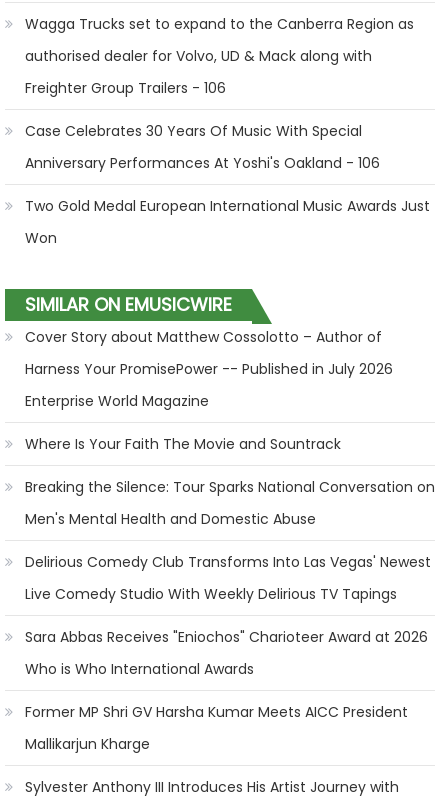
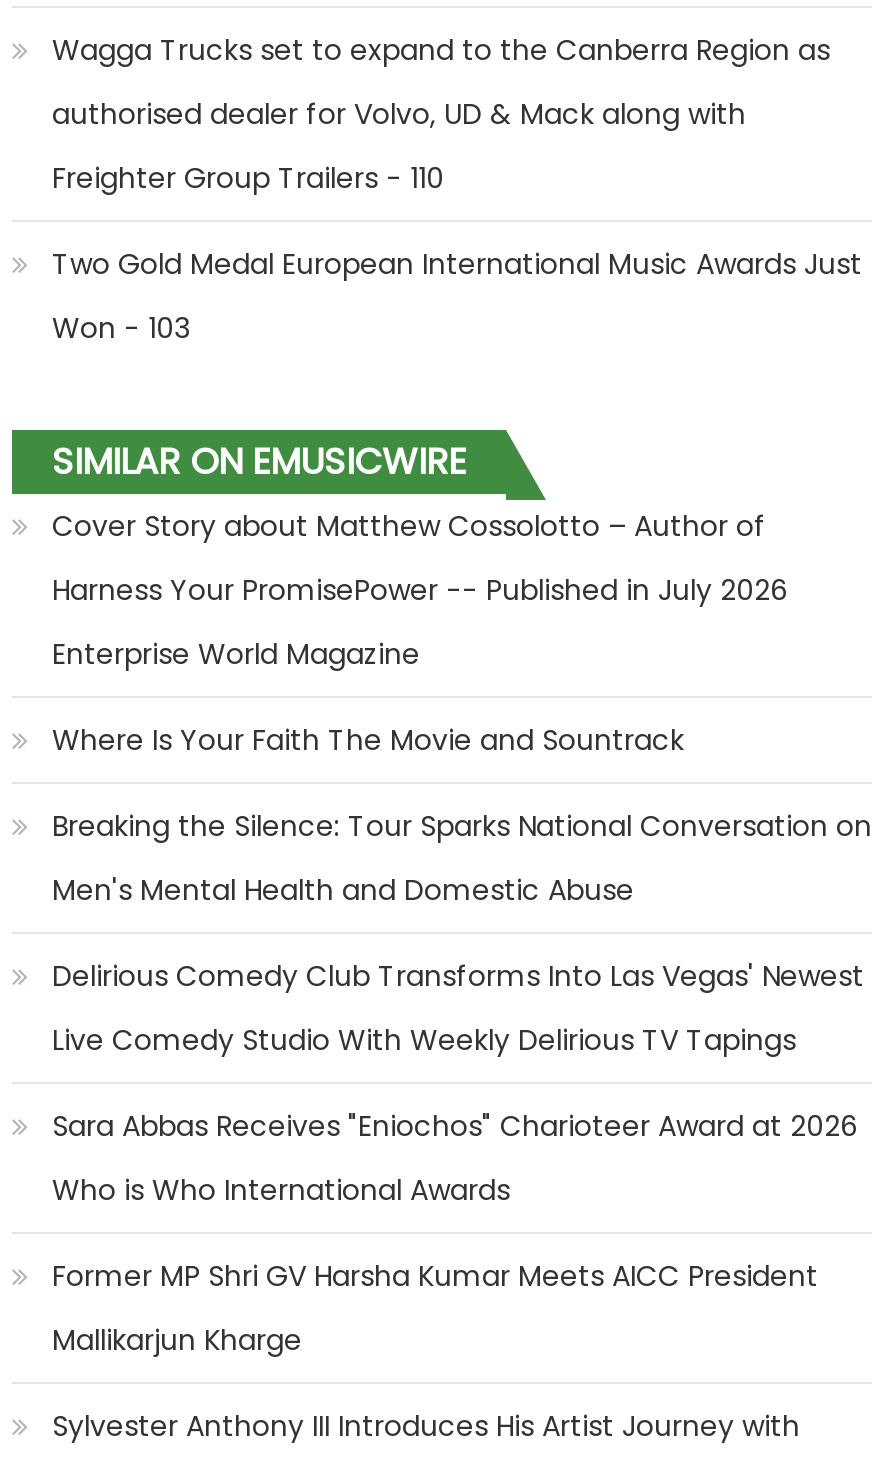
- Freighter Group Trailers - 106
- Case Celebrates 30 Years Of Music With Special
- Anniversary Performances At Yoshi's Oakland - 106
+ Freighter Group Trailers - 110

- Won
+ Won - 103
